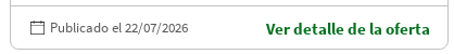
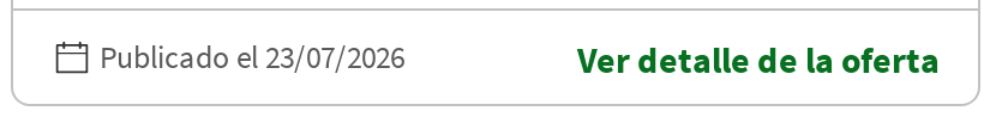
- Publicado el 22/07/2026
+ Publicado el 23/07/2026
